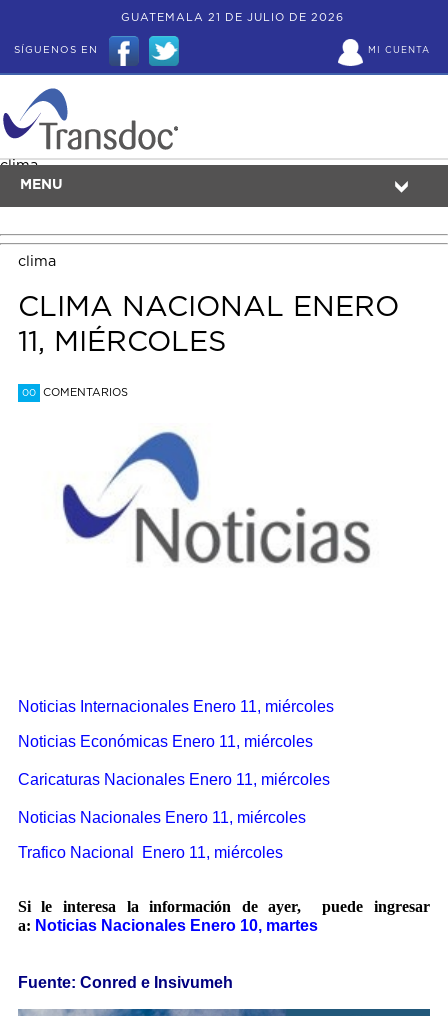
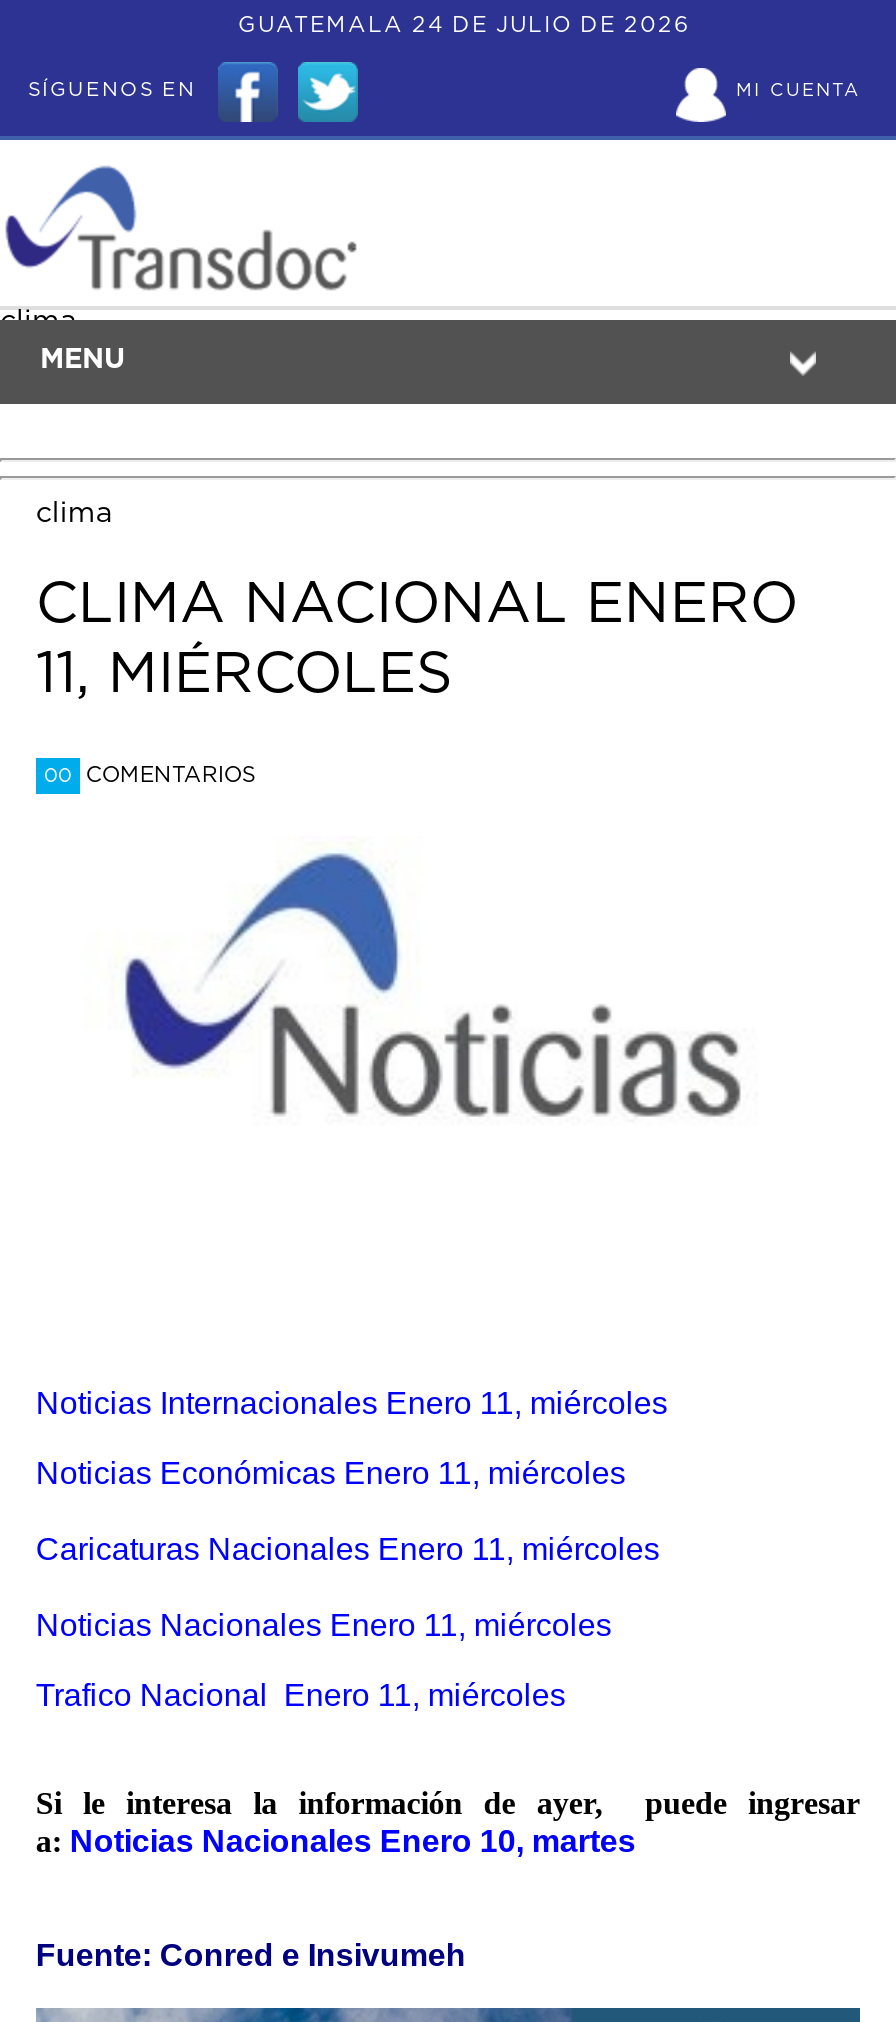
- GUATEMALA 21 DE JULIO DE 2026
+ GUATEMALA 24 DE JULIO DE 2026
